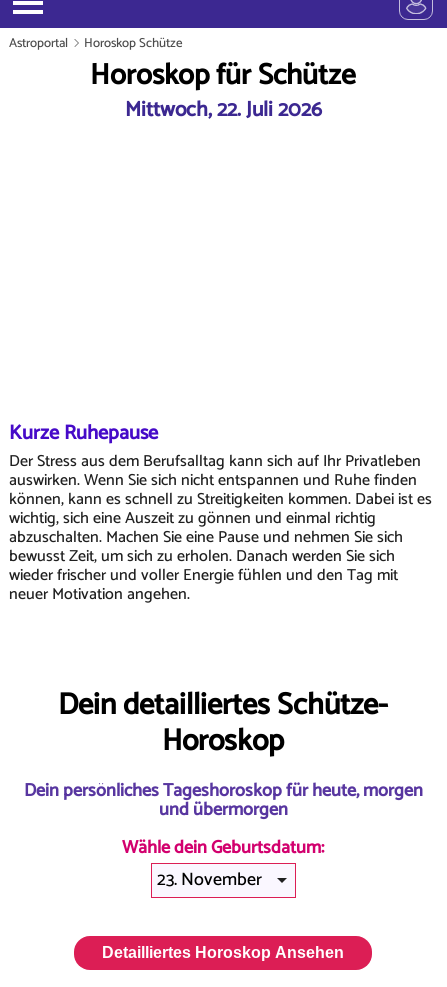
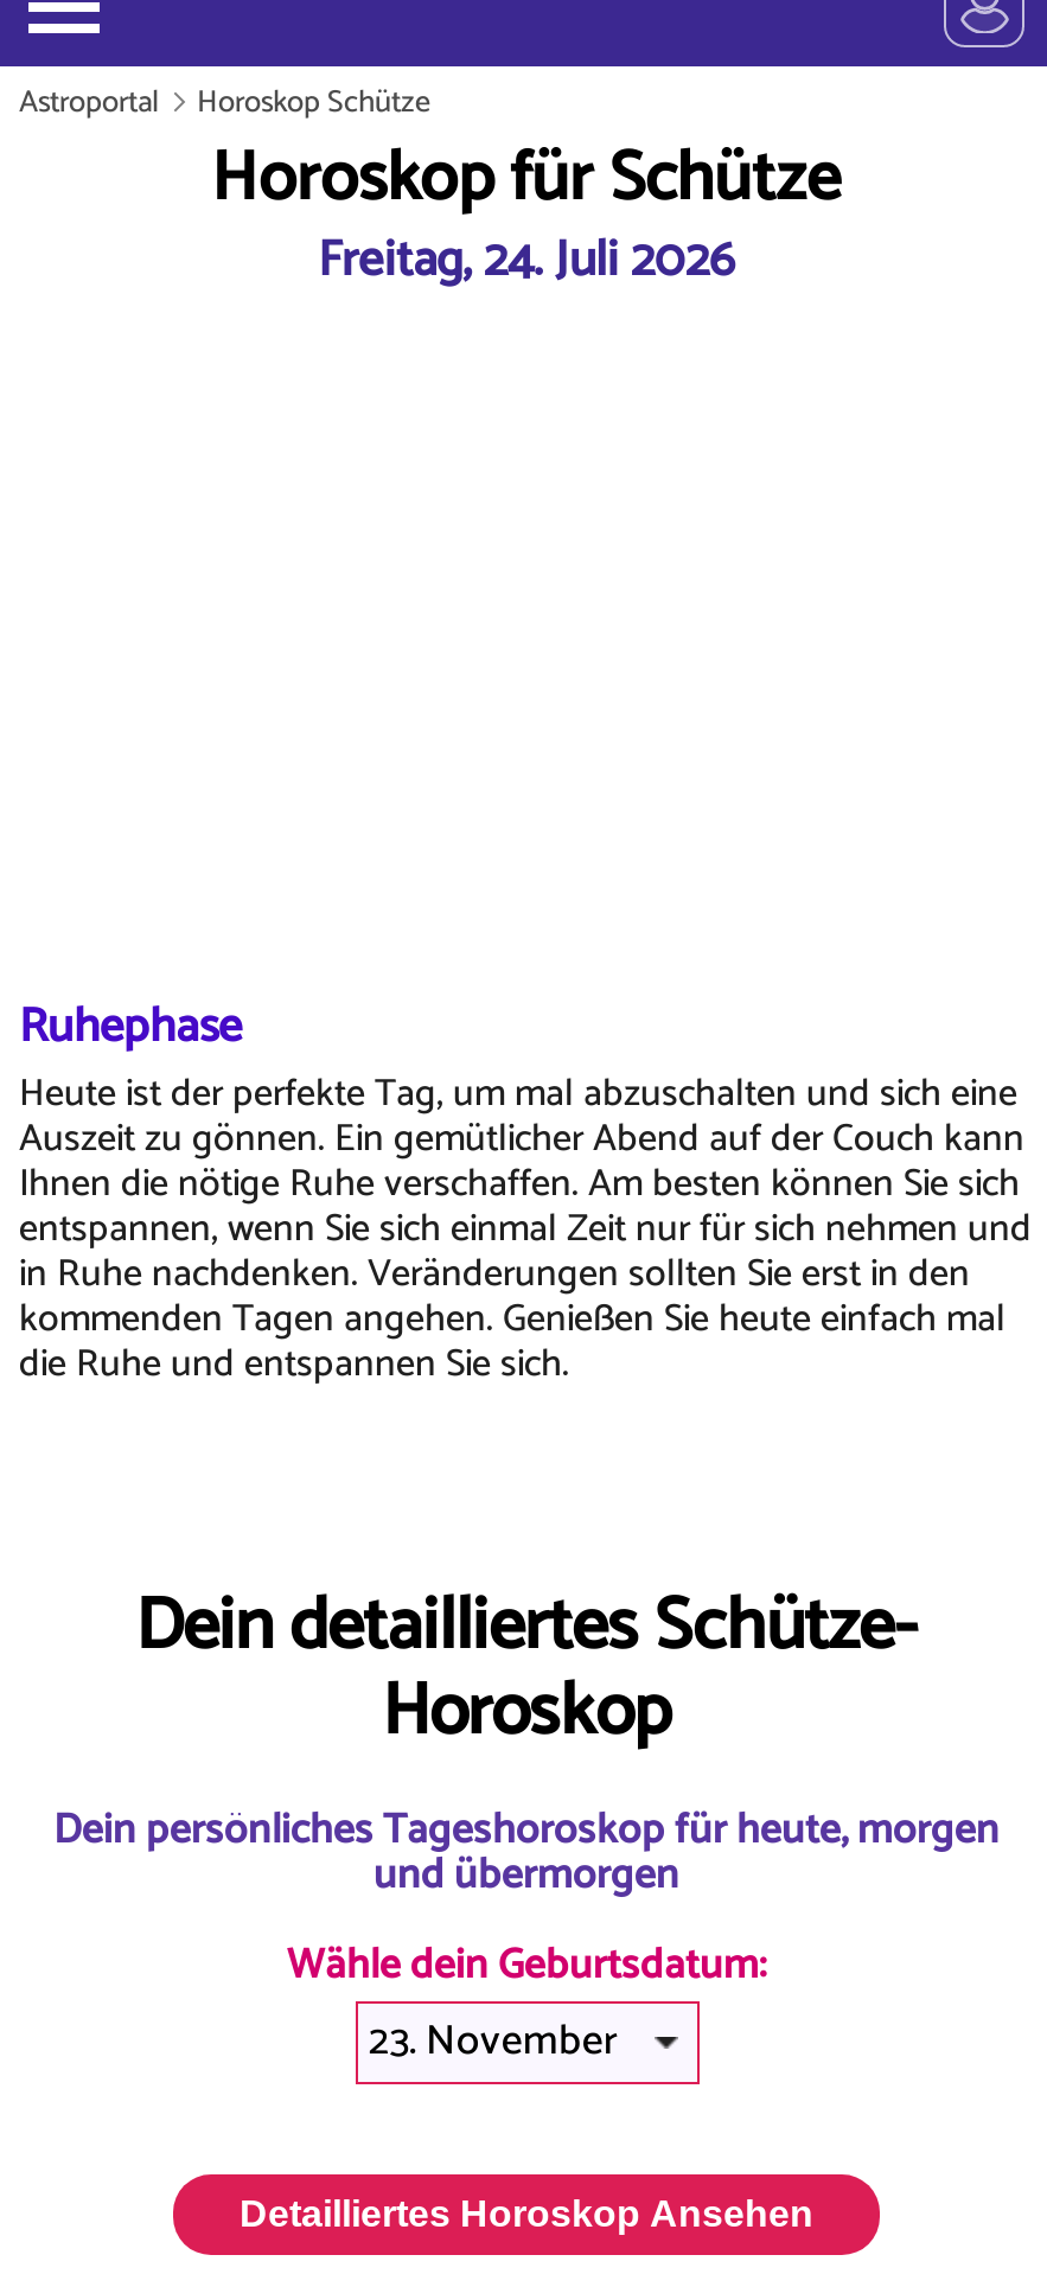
- Mittwoch, 22. Juli 2026
+ Freitag, 24. Juli 2026

- Kurze Ruhepause
- Der Stress aus dem Berufsalltag kann sich auf Ihr Privatleben
- auswirken. Wenn Sie sich nicht entspannen und Ruhe finden
- können, kann es schnell zu Streitigkeiten kommen. Dabei ist es
- wichtig, sich eine Auszeit zu gönnen und einmal richtig
- abzuschalten. Machen Sie eine Pause und nehmen Sie sich
- bewusst Zeit, um sich zu erholen. Danach werden Sie sich
- wieder frischer und voller Energie fühlen und den Tag mit
- neuer Motivation angehen.
+ Ruhephase
+ Heute ist der perfekte Tag, um mal abzuschalten und sich eine
+ Auszeit zu gönnen. Ein gemütlicher Abend auf der Couch kann
+ Ihnen die nötige Ruhe verschaffen. Am besten können Sie sich
+ entspannen, wenn Sie sich einmal Zeit nur für sich nehmen und
+ in Ruhe nachdenken. Veränderungen sollten Sie erst in den
+ kommenden Tagen angehen. Genießen Sie heute einfach mal
+ die Ruhe und entspannen Sie sich.
